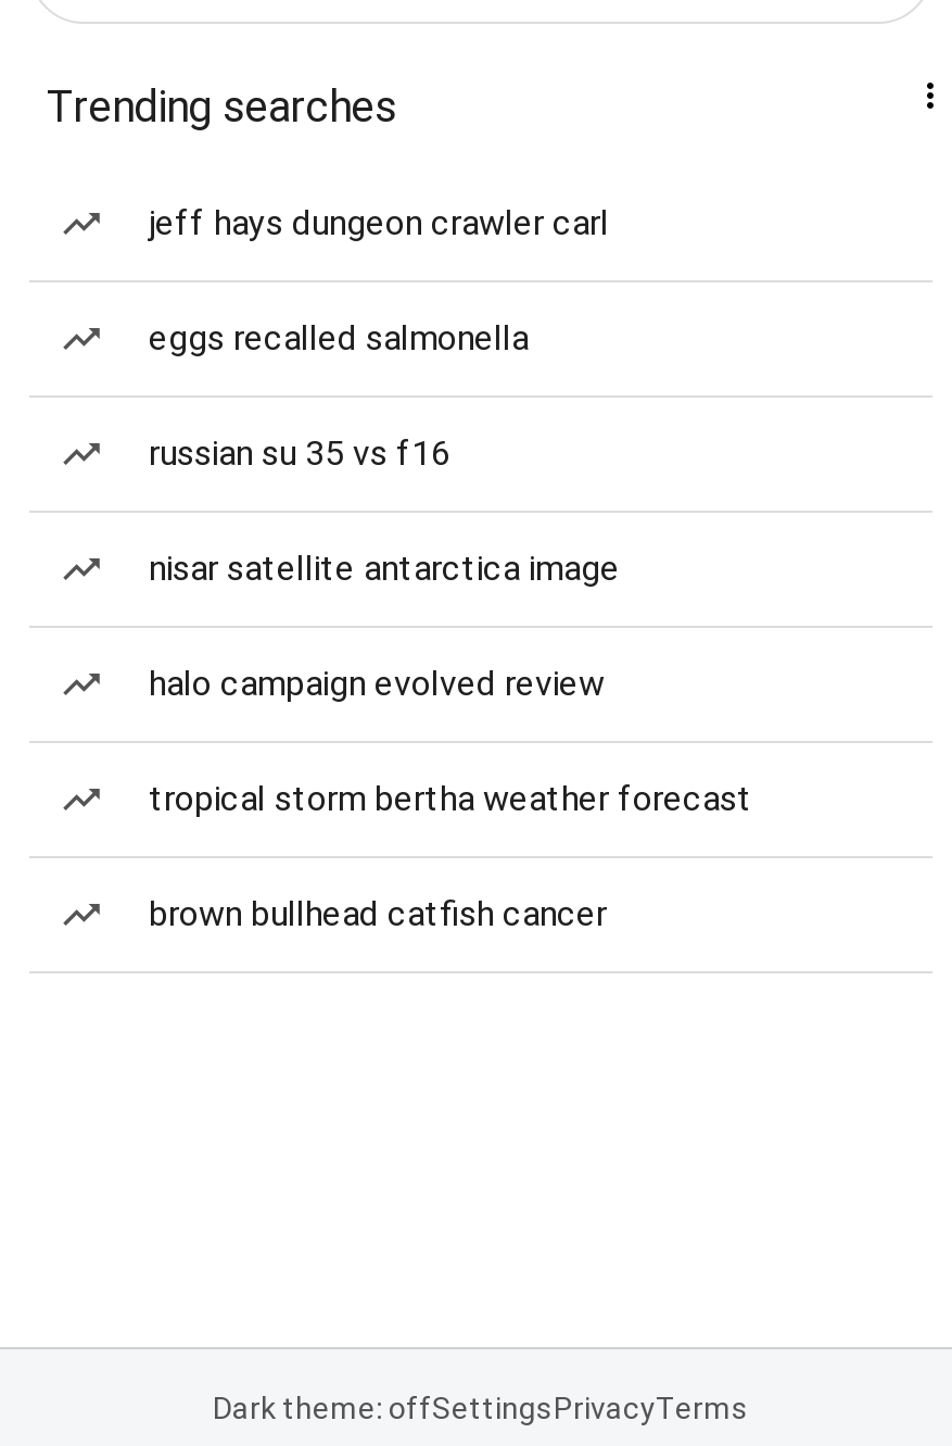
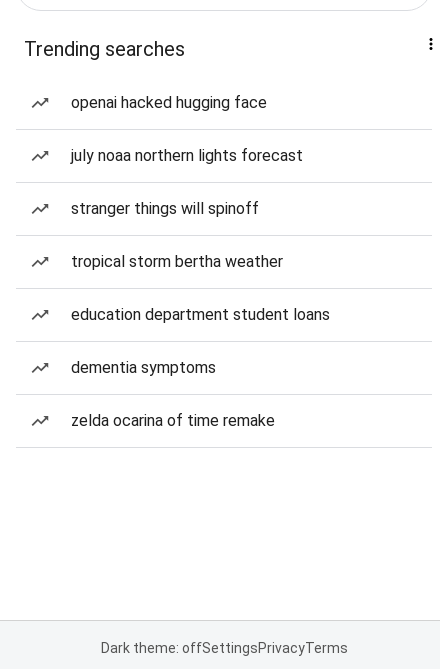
- jeff hays dungeon crawler carl
+ openai hacked hugging face

- eggs recalled salmonella
+ july noaa northern lights forecast

- russian su 35 vs f16
+ stranger things will spinoff

- nisar satellite antarctica image
+ tropical storm bertha weather

- halo campaign evolved review
+ education department student loans

- tropical storm bertha weather forecast
+ dementia symptoms

- brown bullhead catfish cancer
+ zelda ocarina of time remake
